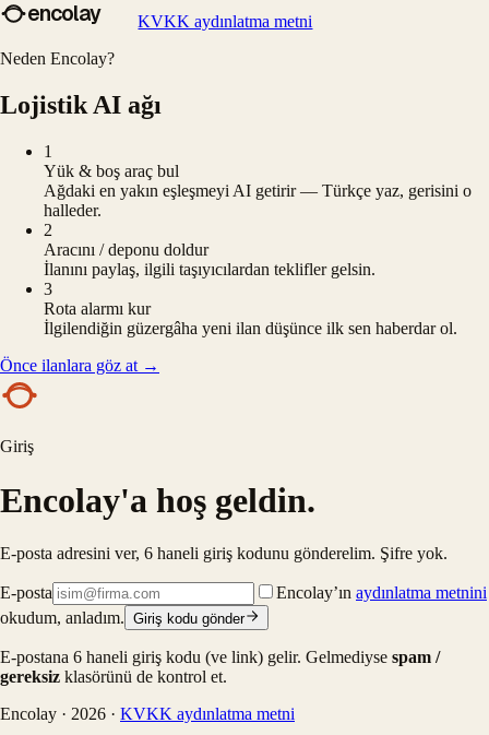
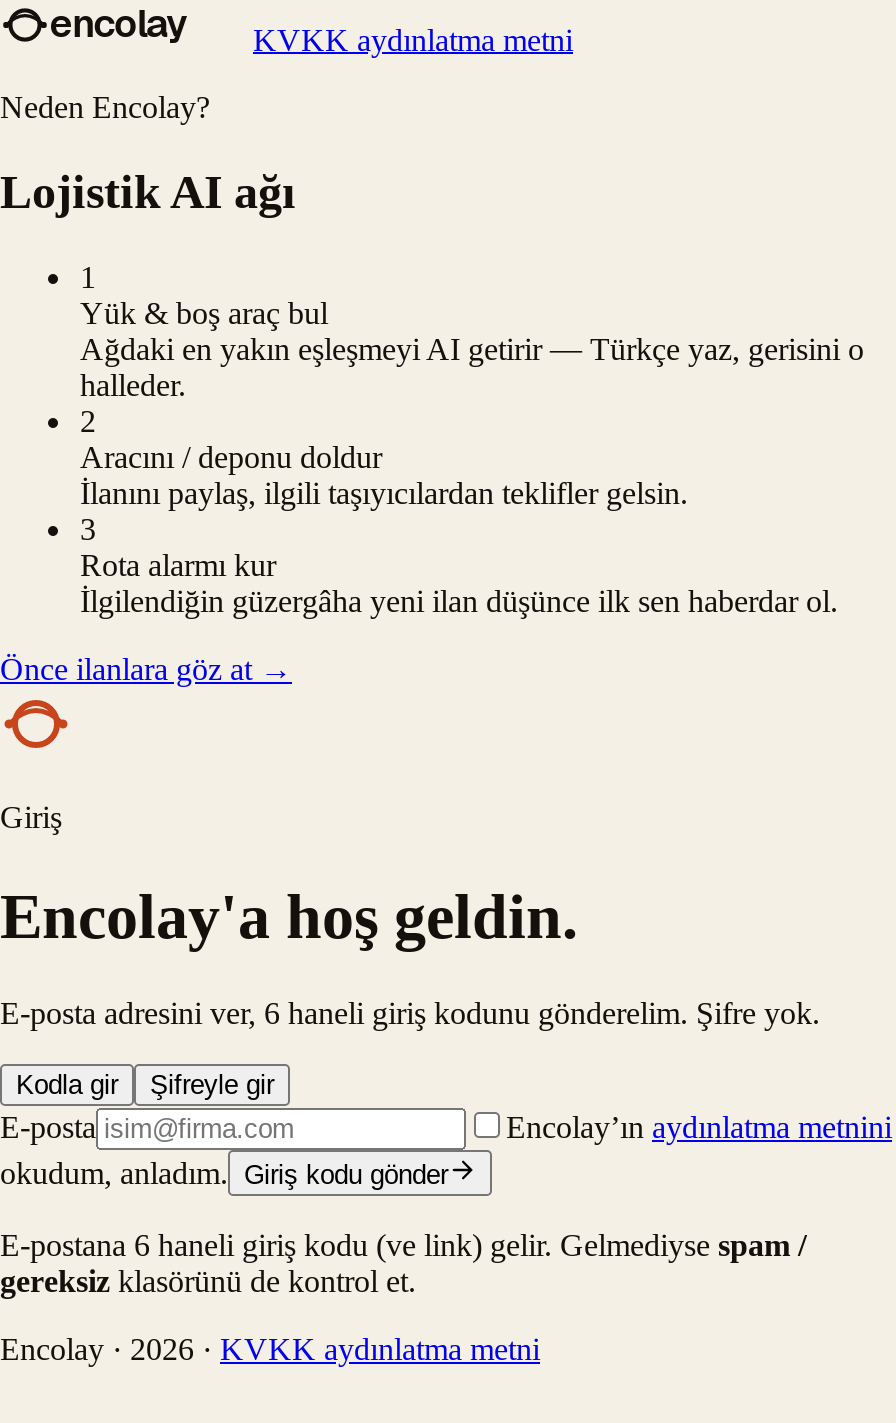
+ Kodla gir
+ Şifreyle gir
